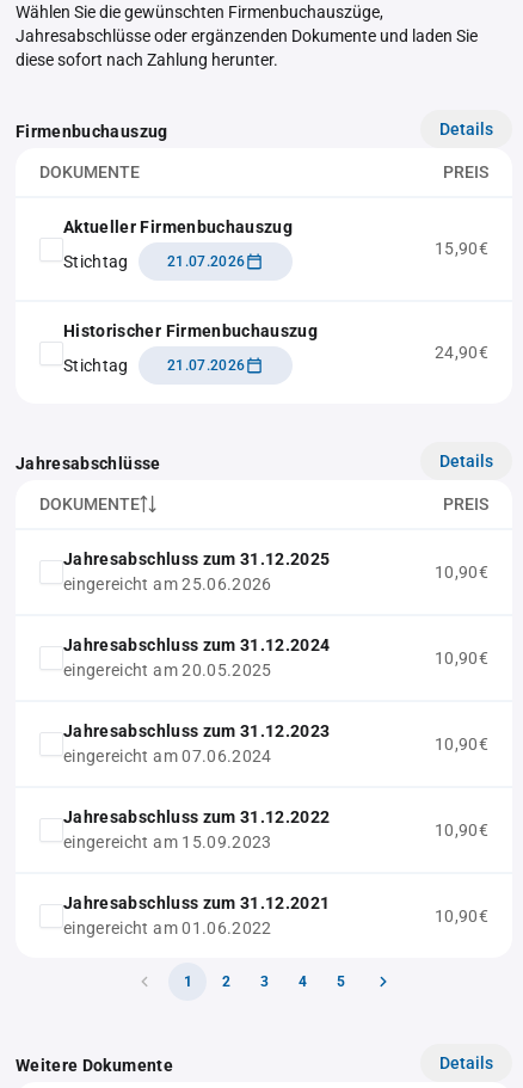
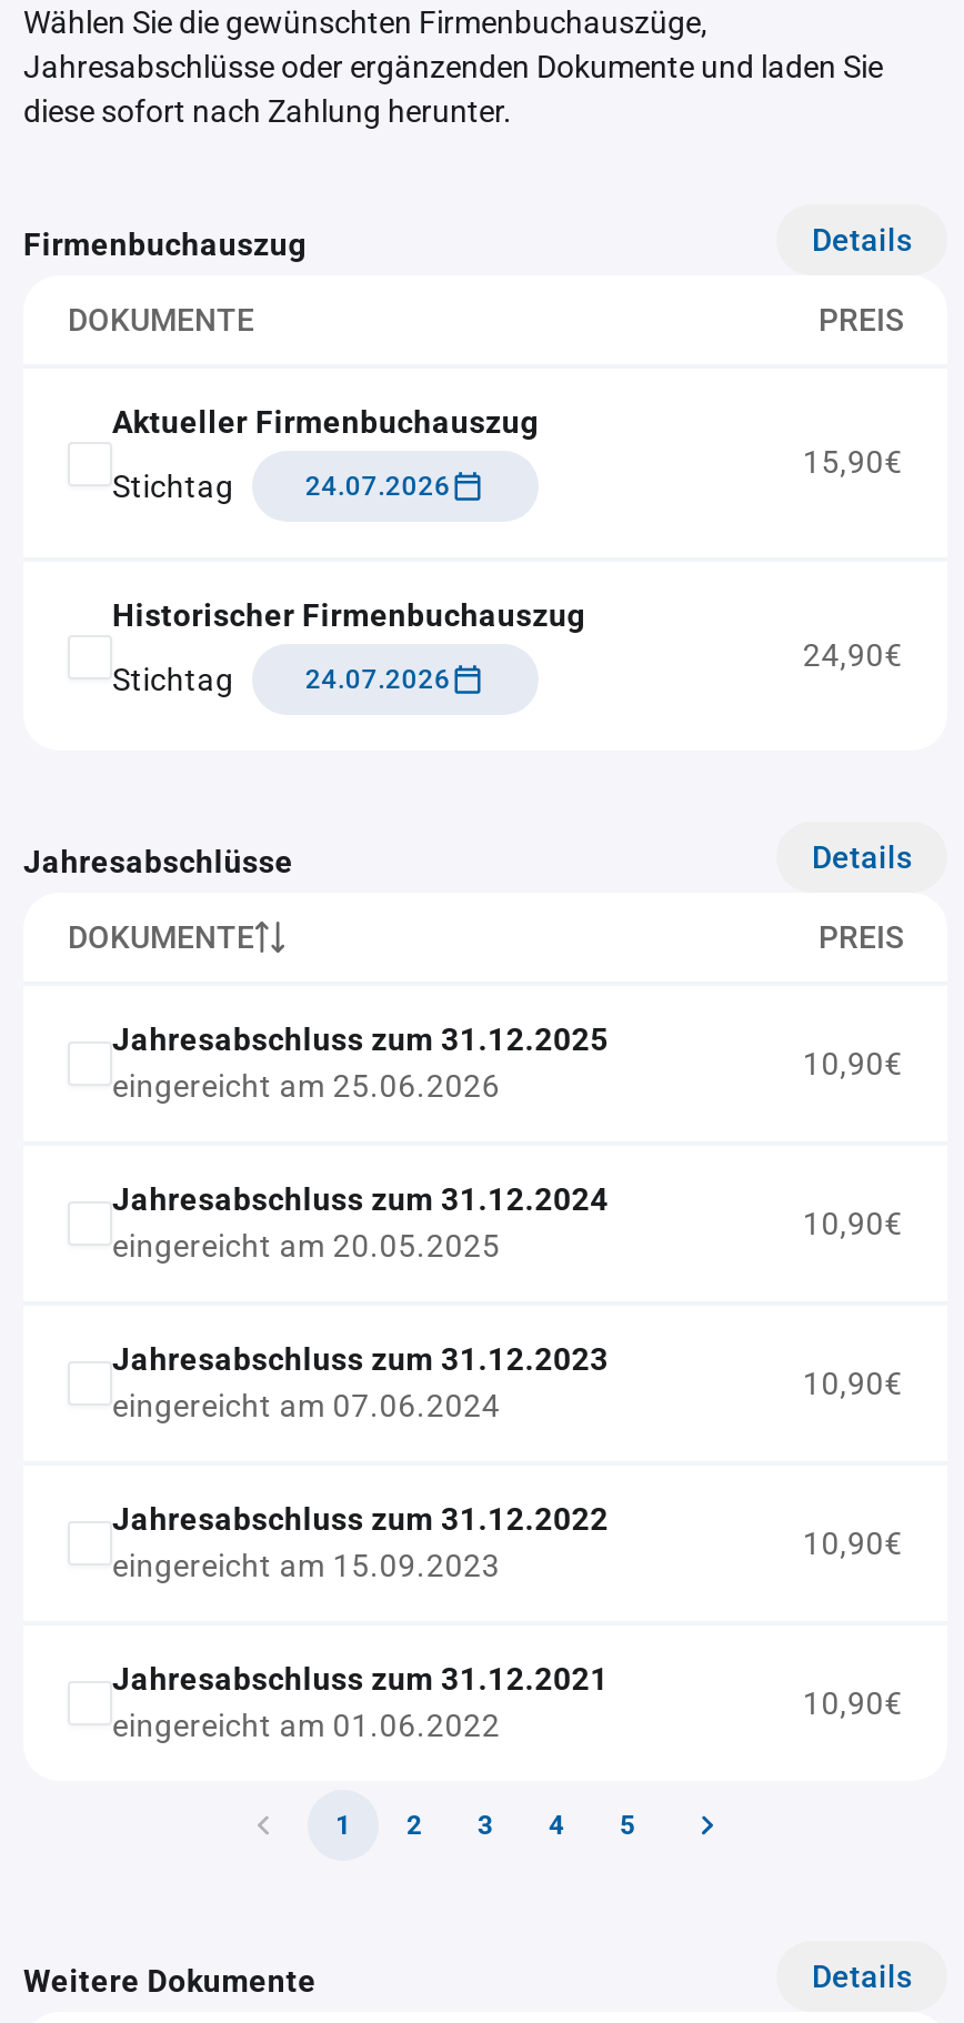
- 21.07.2026
+ 24.07.2026

- 21.07.2026
+ 24.07.2026
